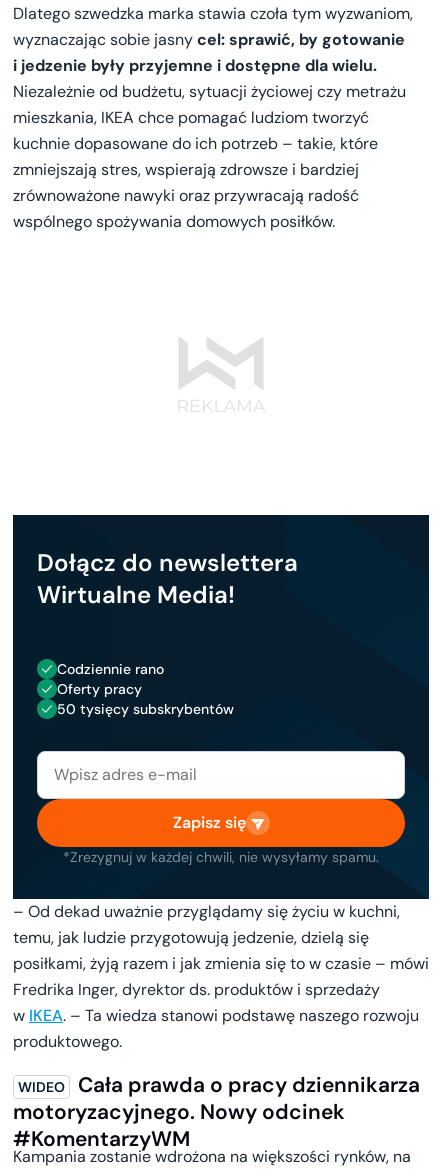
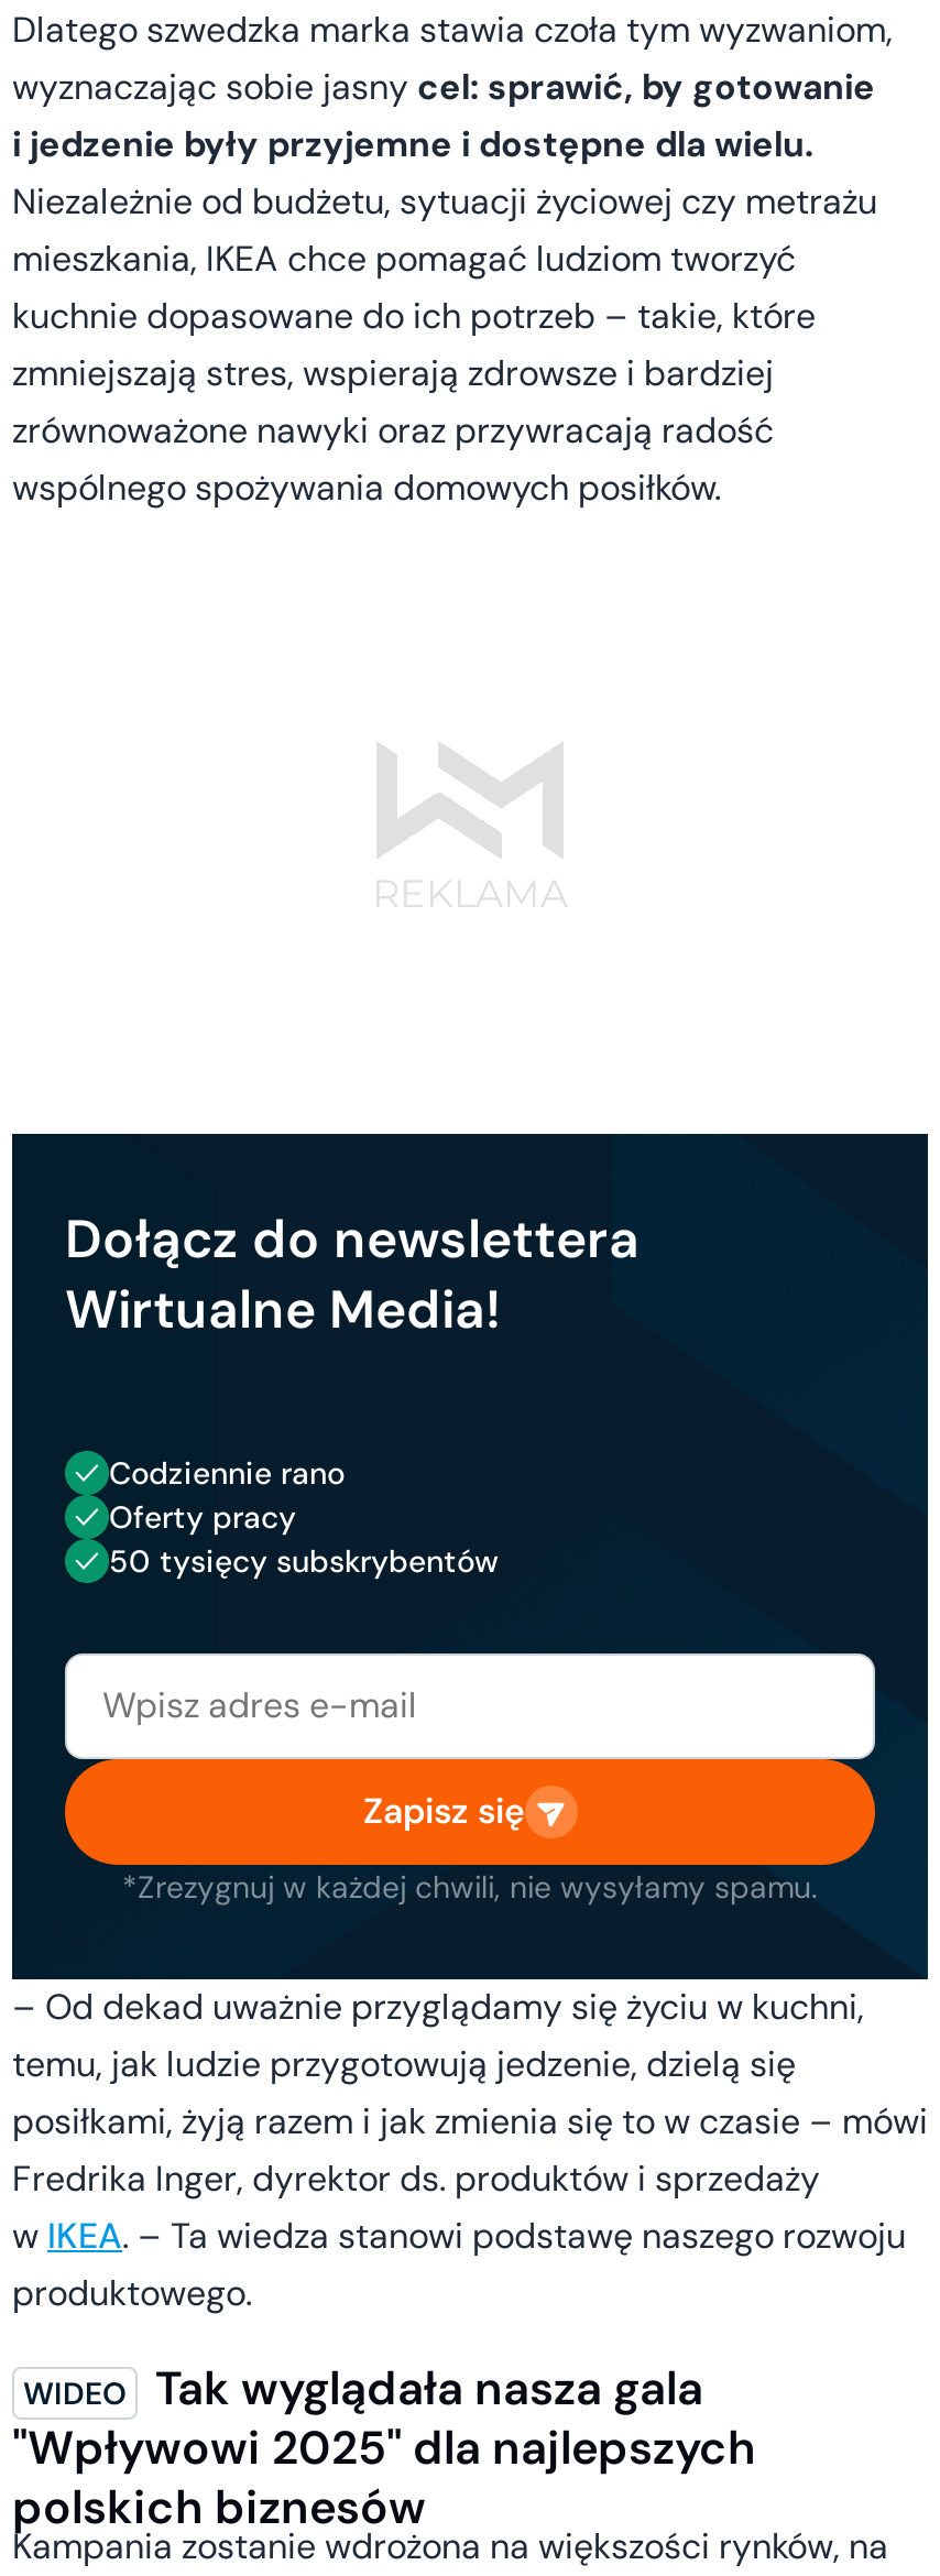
- Cała prawda o pracy dziennikarza
- motoryzacyjnego. Nowy odcinek
- #KomentarzyWM
+ Tak wyglądała nasza gala
+ "Wpływowi 2025" dla najlepszych
+ polskich biznesów
